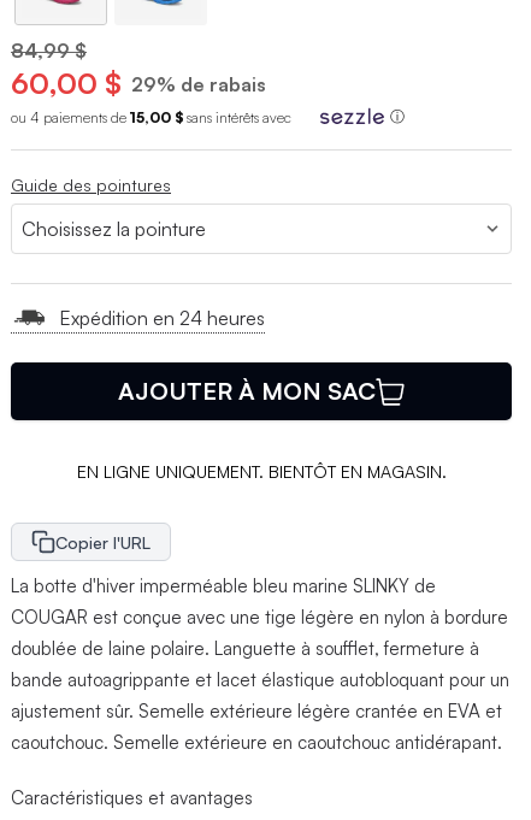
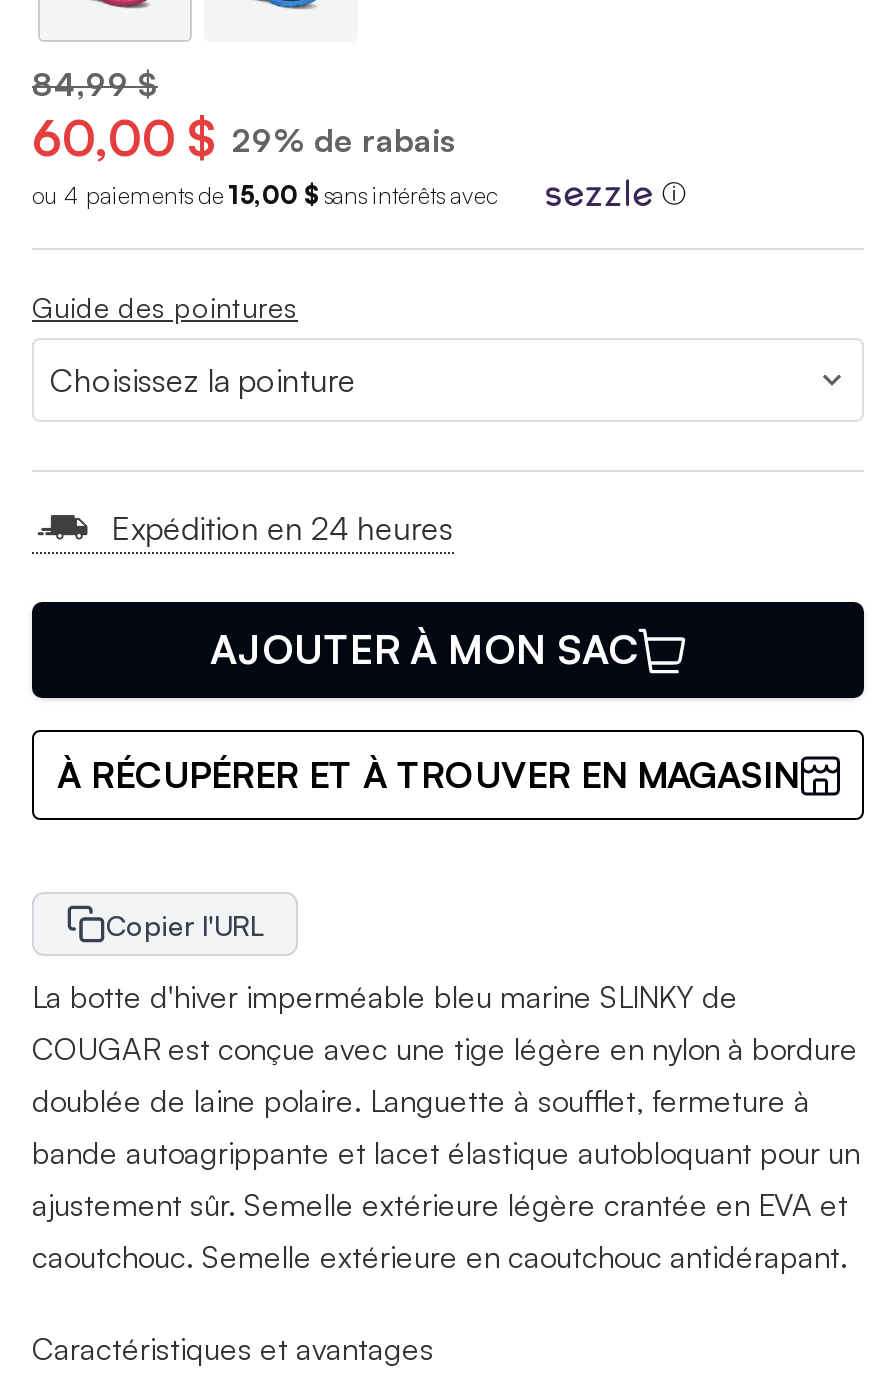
- EN LIGNE UNIQUEMENT. BIENTÔT EN MAGASIN.
+ À RÉCUPÉRER ET À TROUVER EN MAGASIN
